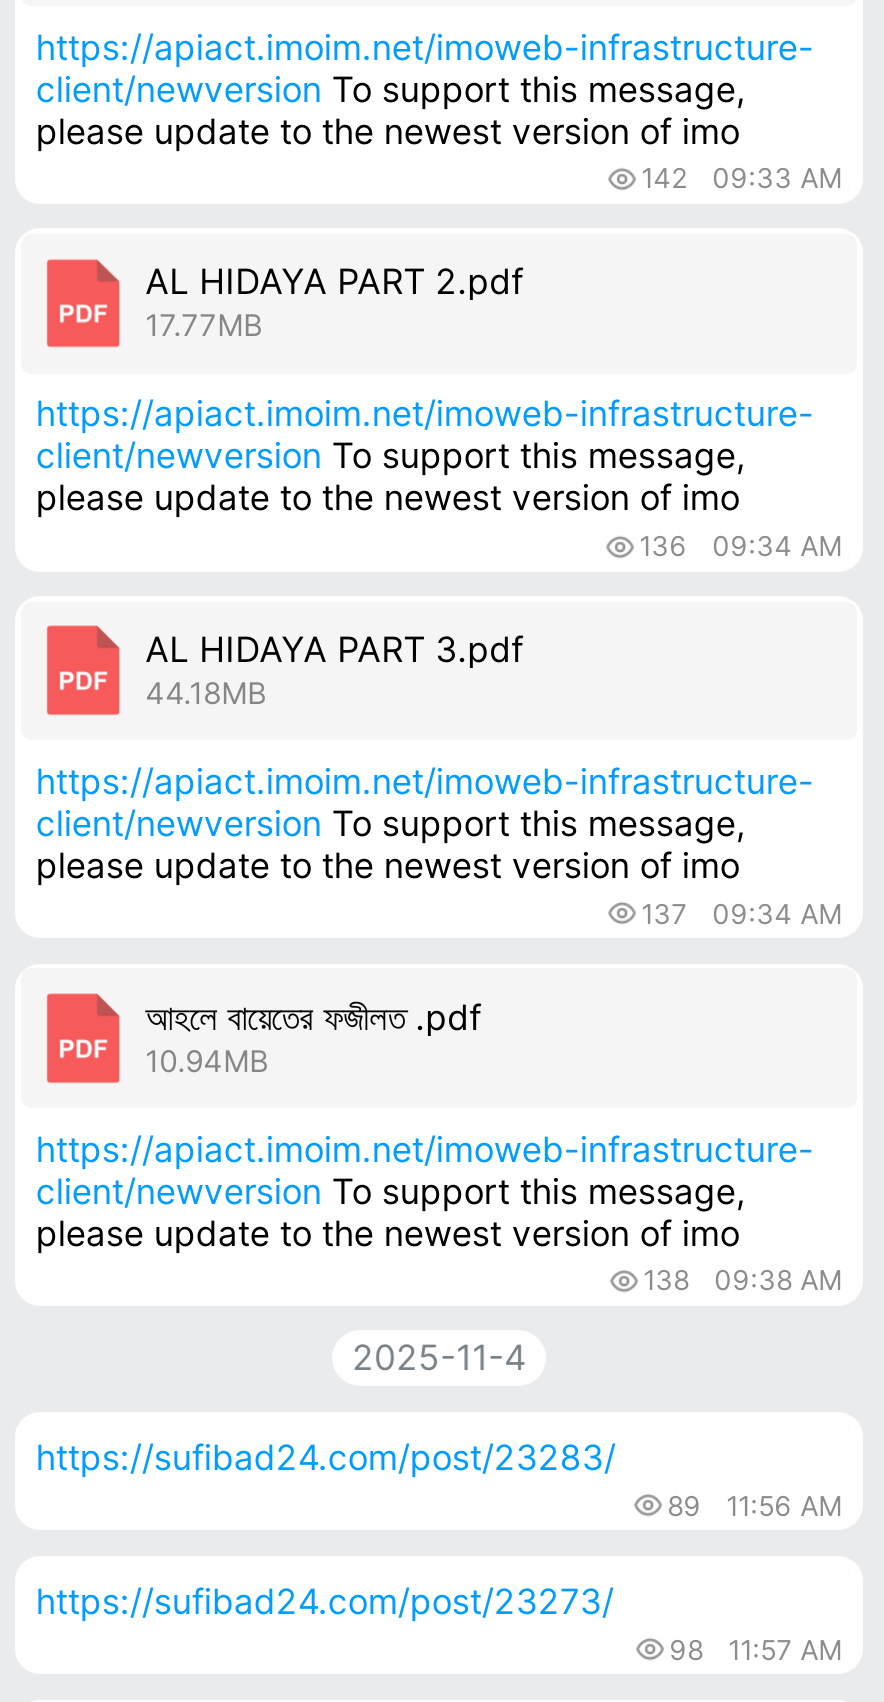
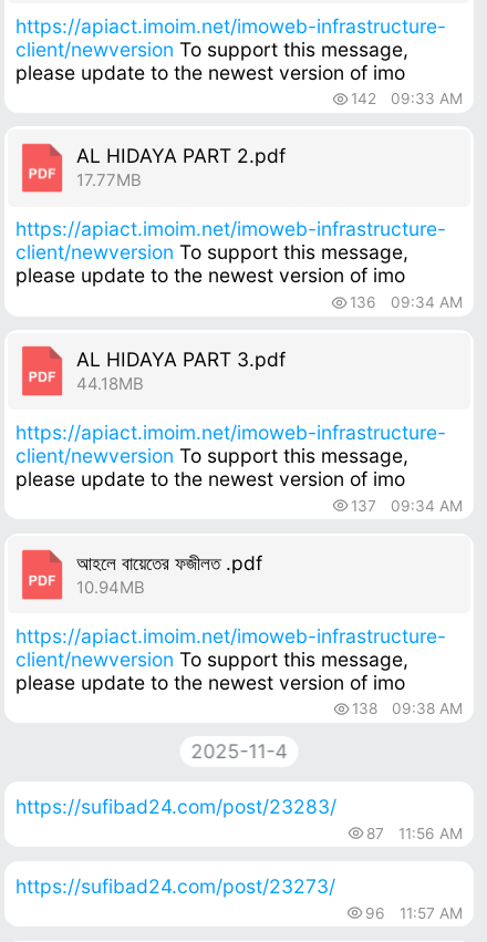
- 89 11:56 AM
+ 87 11:56 AM

- 98 11:57 AM
+ 96 11:57 AM
